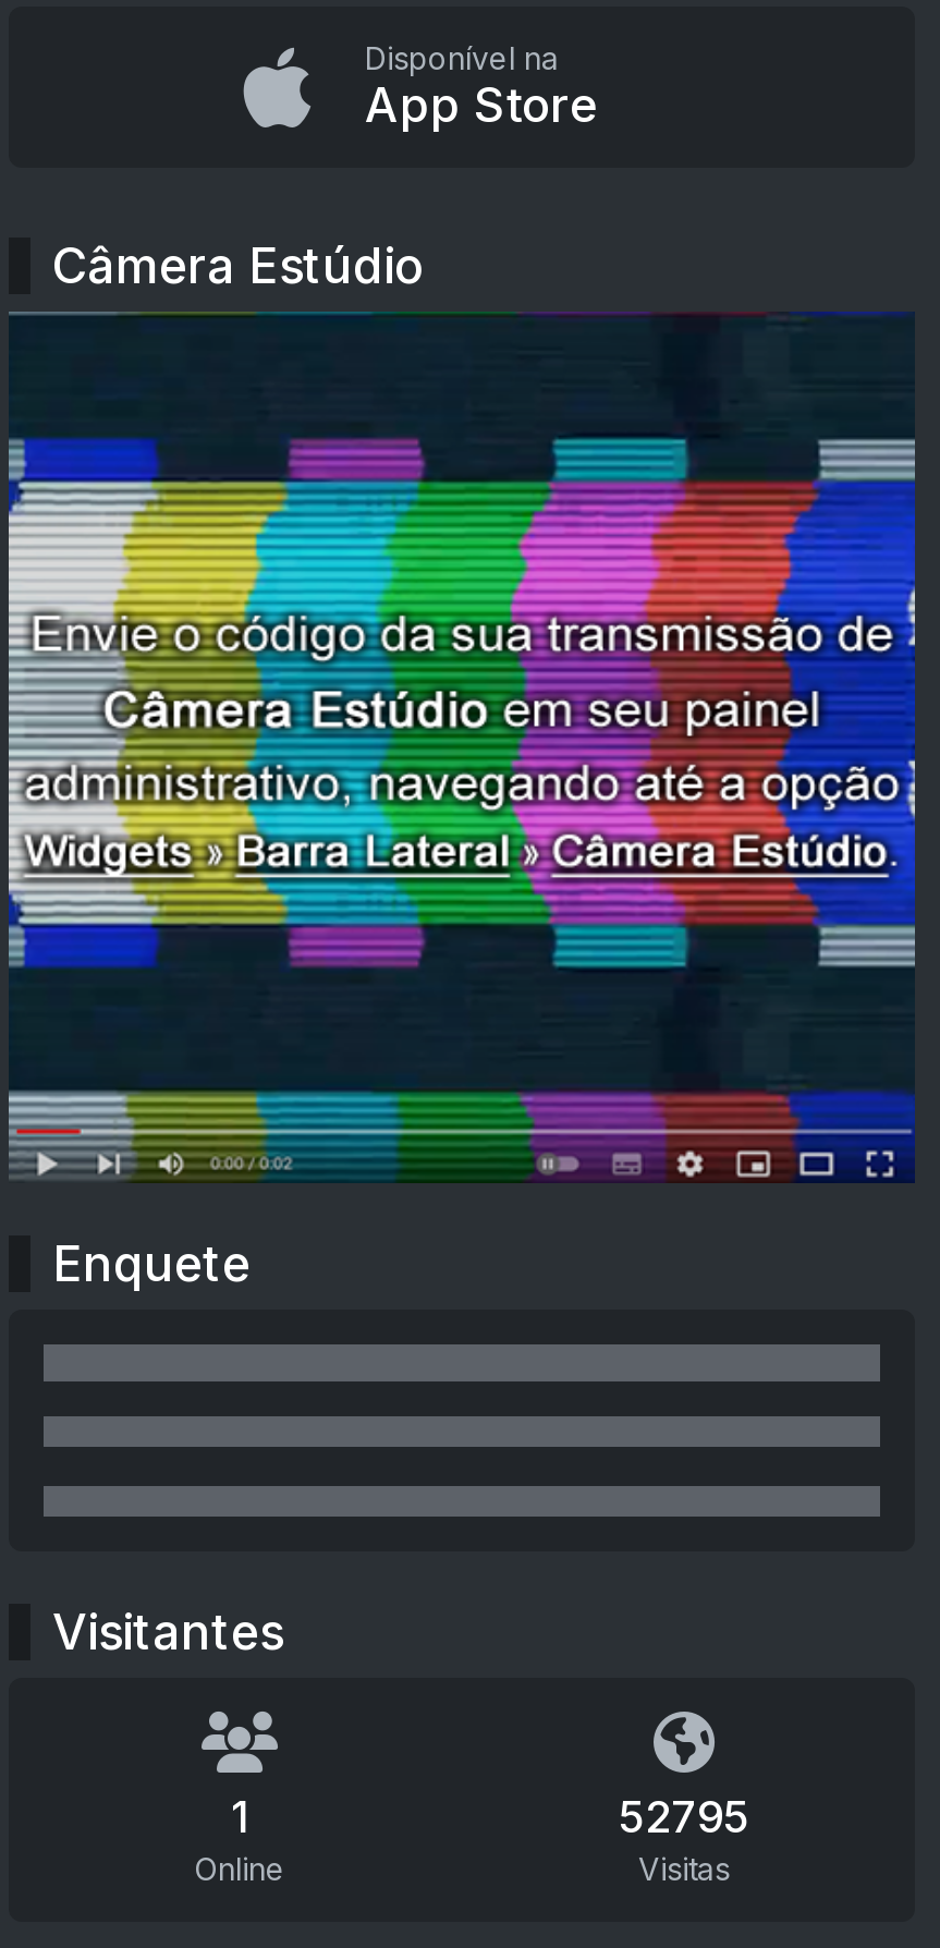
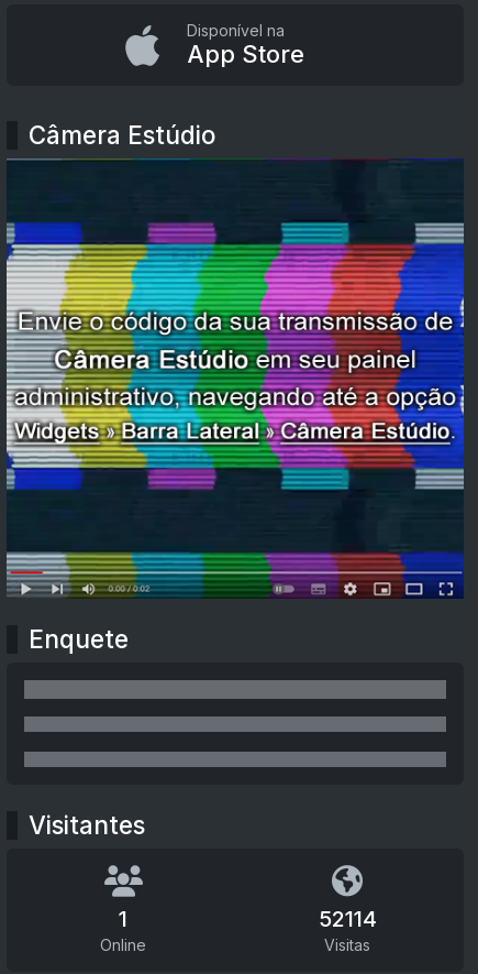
- 52795
+ 52114
